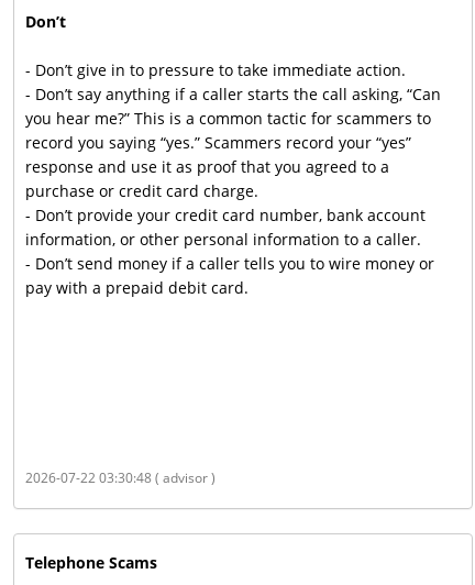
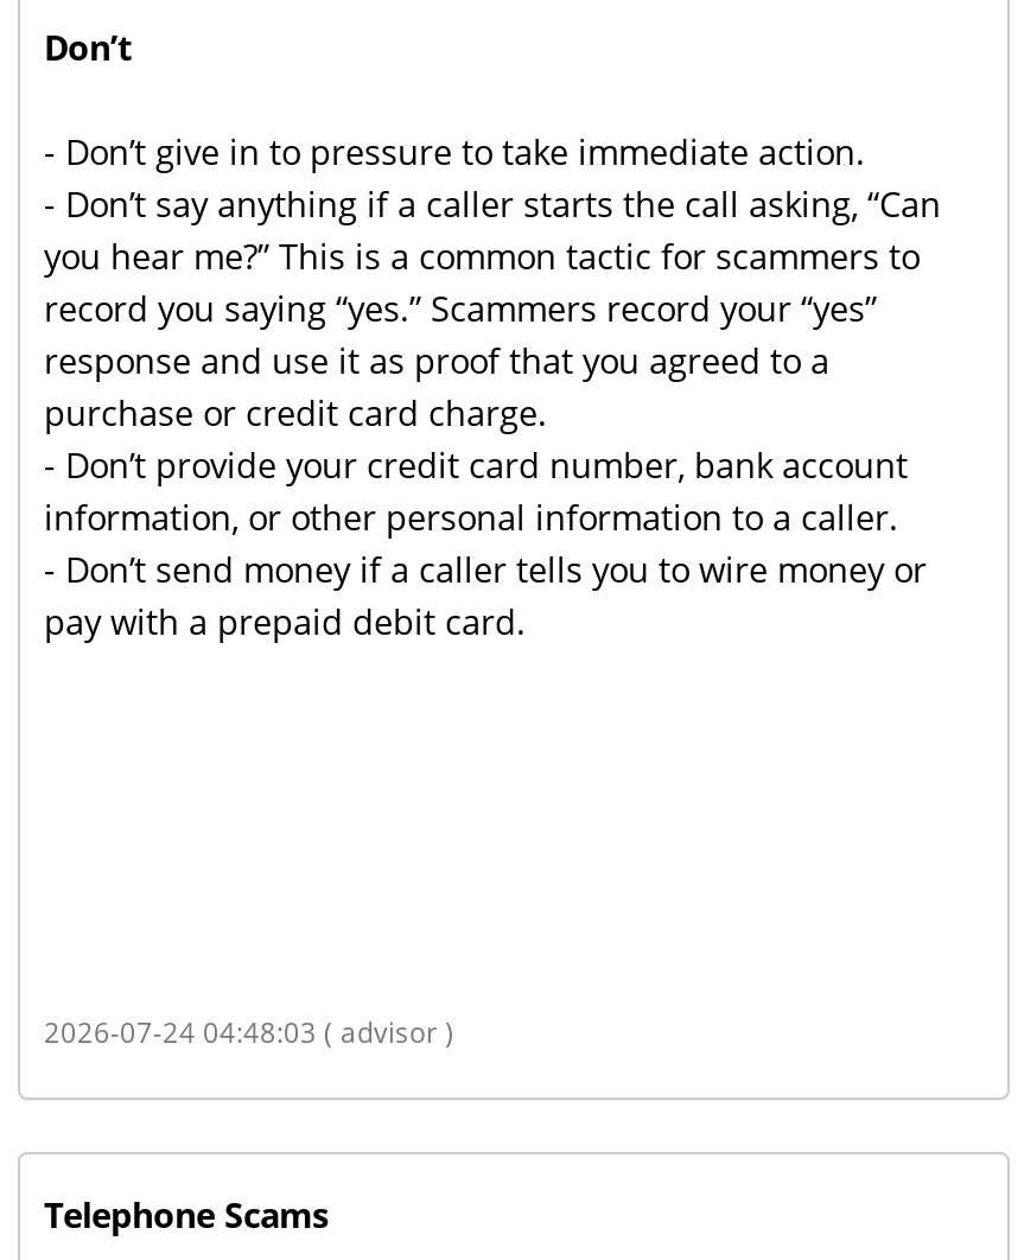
- 2026-07-22 03:30:48 ( advisor )
+ 2026-07-24 04:48:03 ( advisor )
